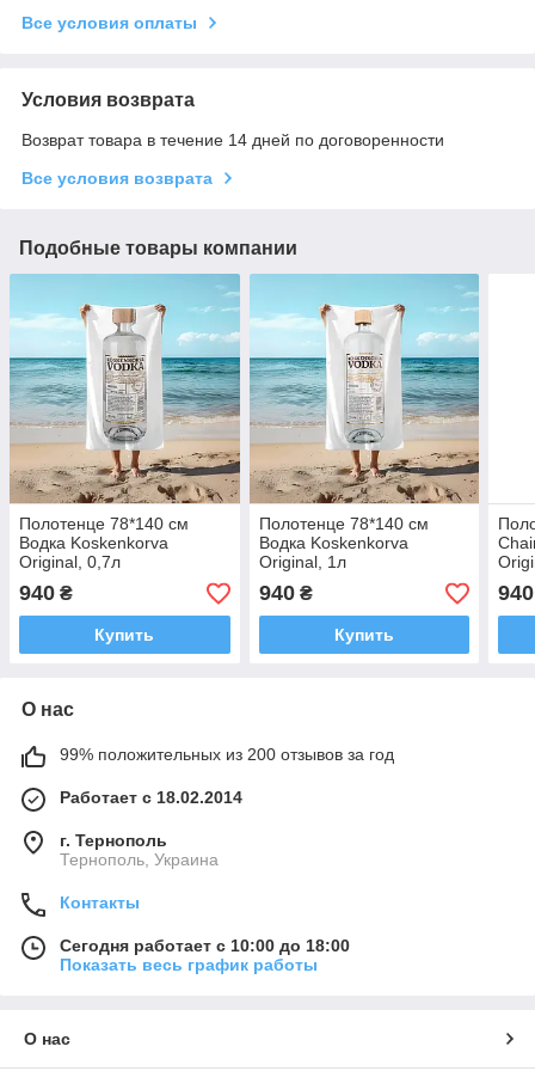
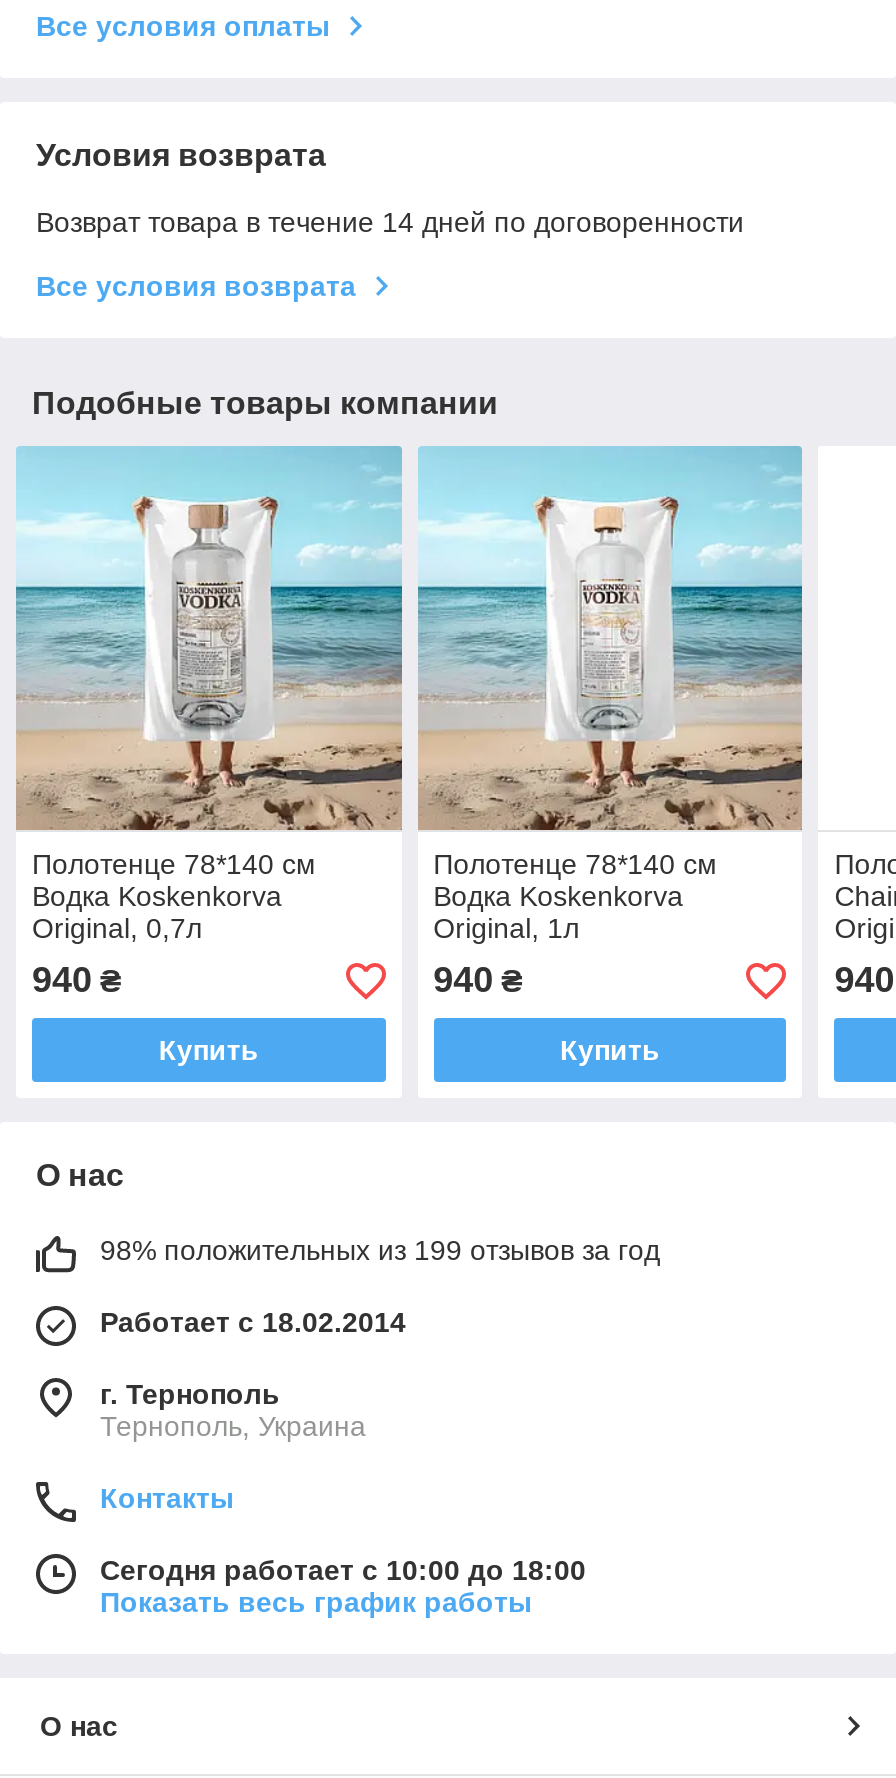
- 99% положительных из 200 отзывов за год
+ 98% положительных из 199 отзывов за год
